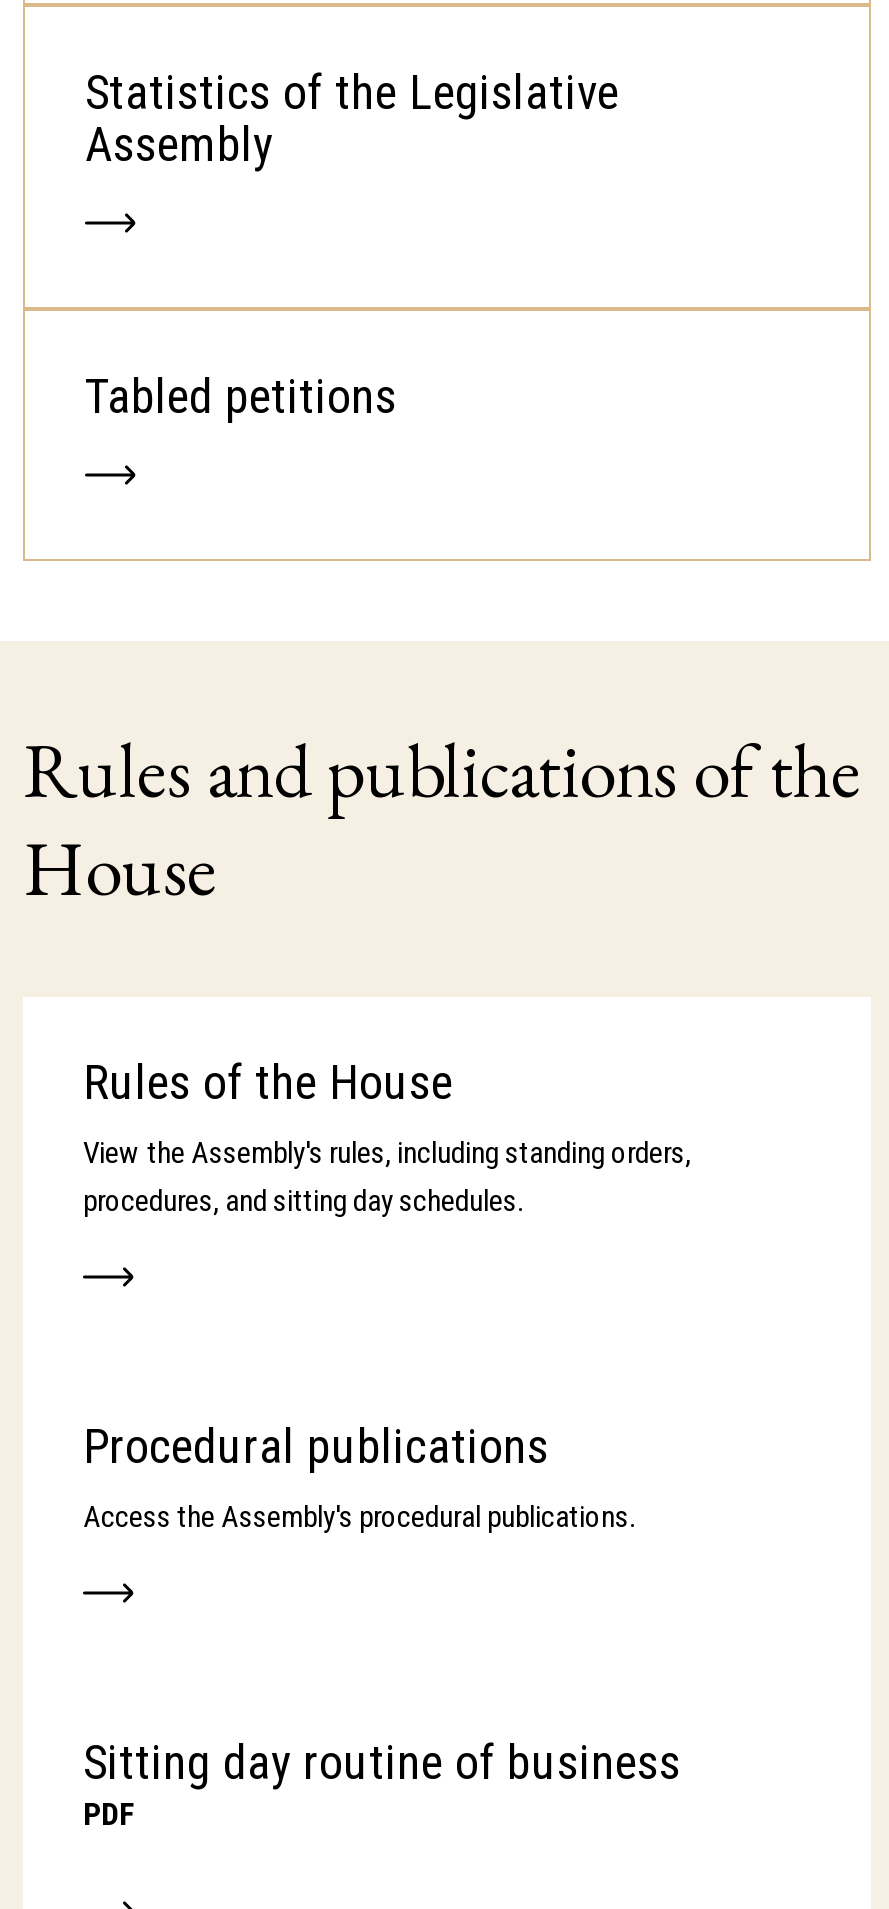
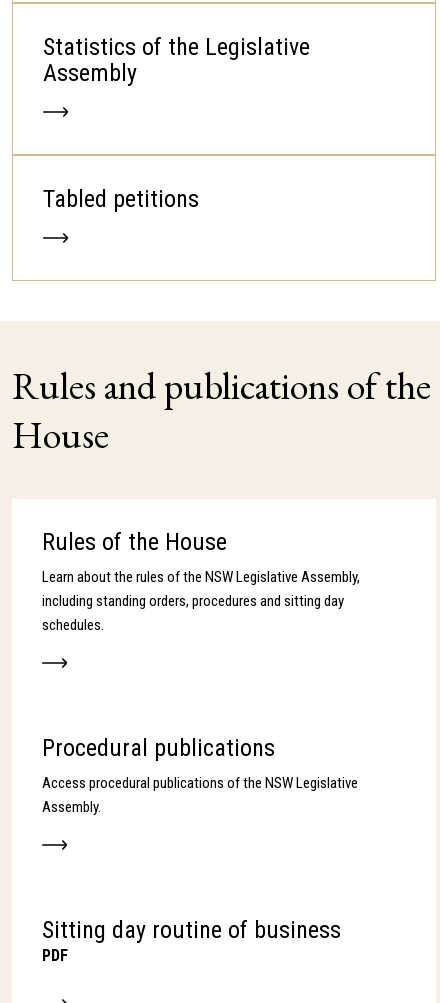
- View the Assembly's rules, including standing orders,
- procedures, and sitting day schedules.
+ Learn about the rules of the NSW Legislative Assembly,
+ including standing orders, procedures and sitting day
+ schedules.

- Access the Assembly's procedural publications.
+ Access procedural publications of the NSW Legislative
+ Assembly.
